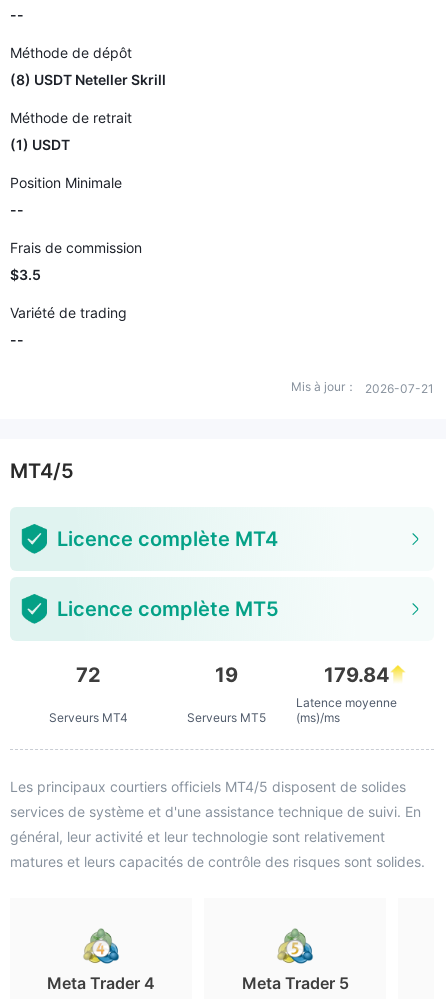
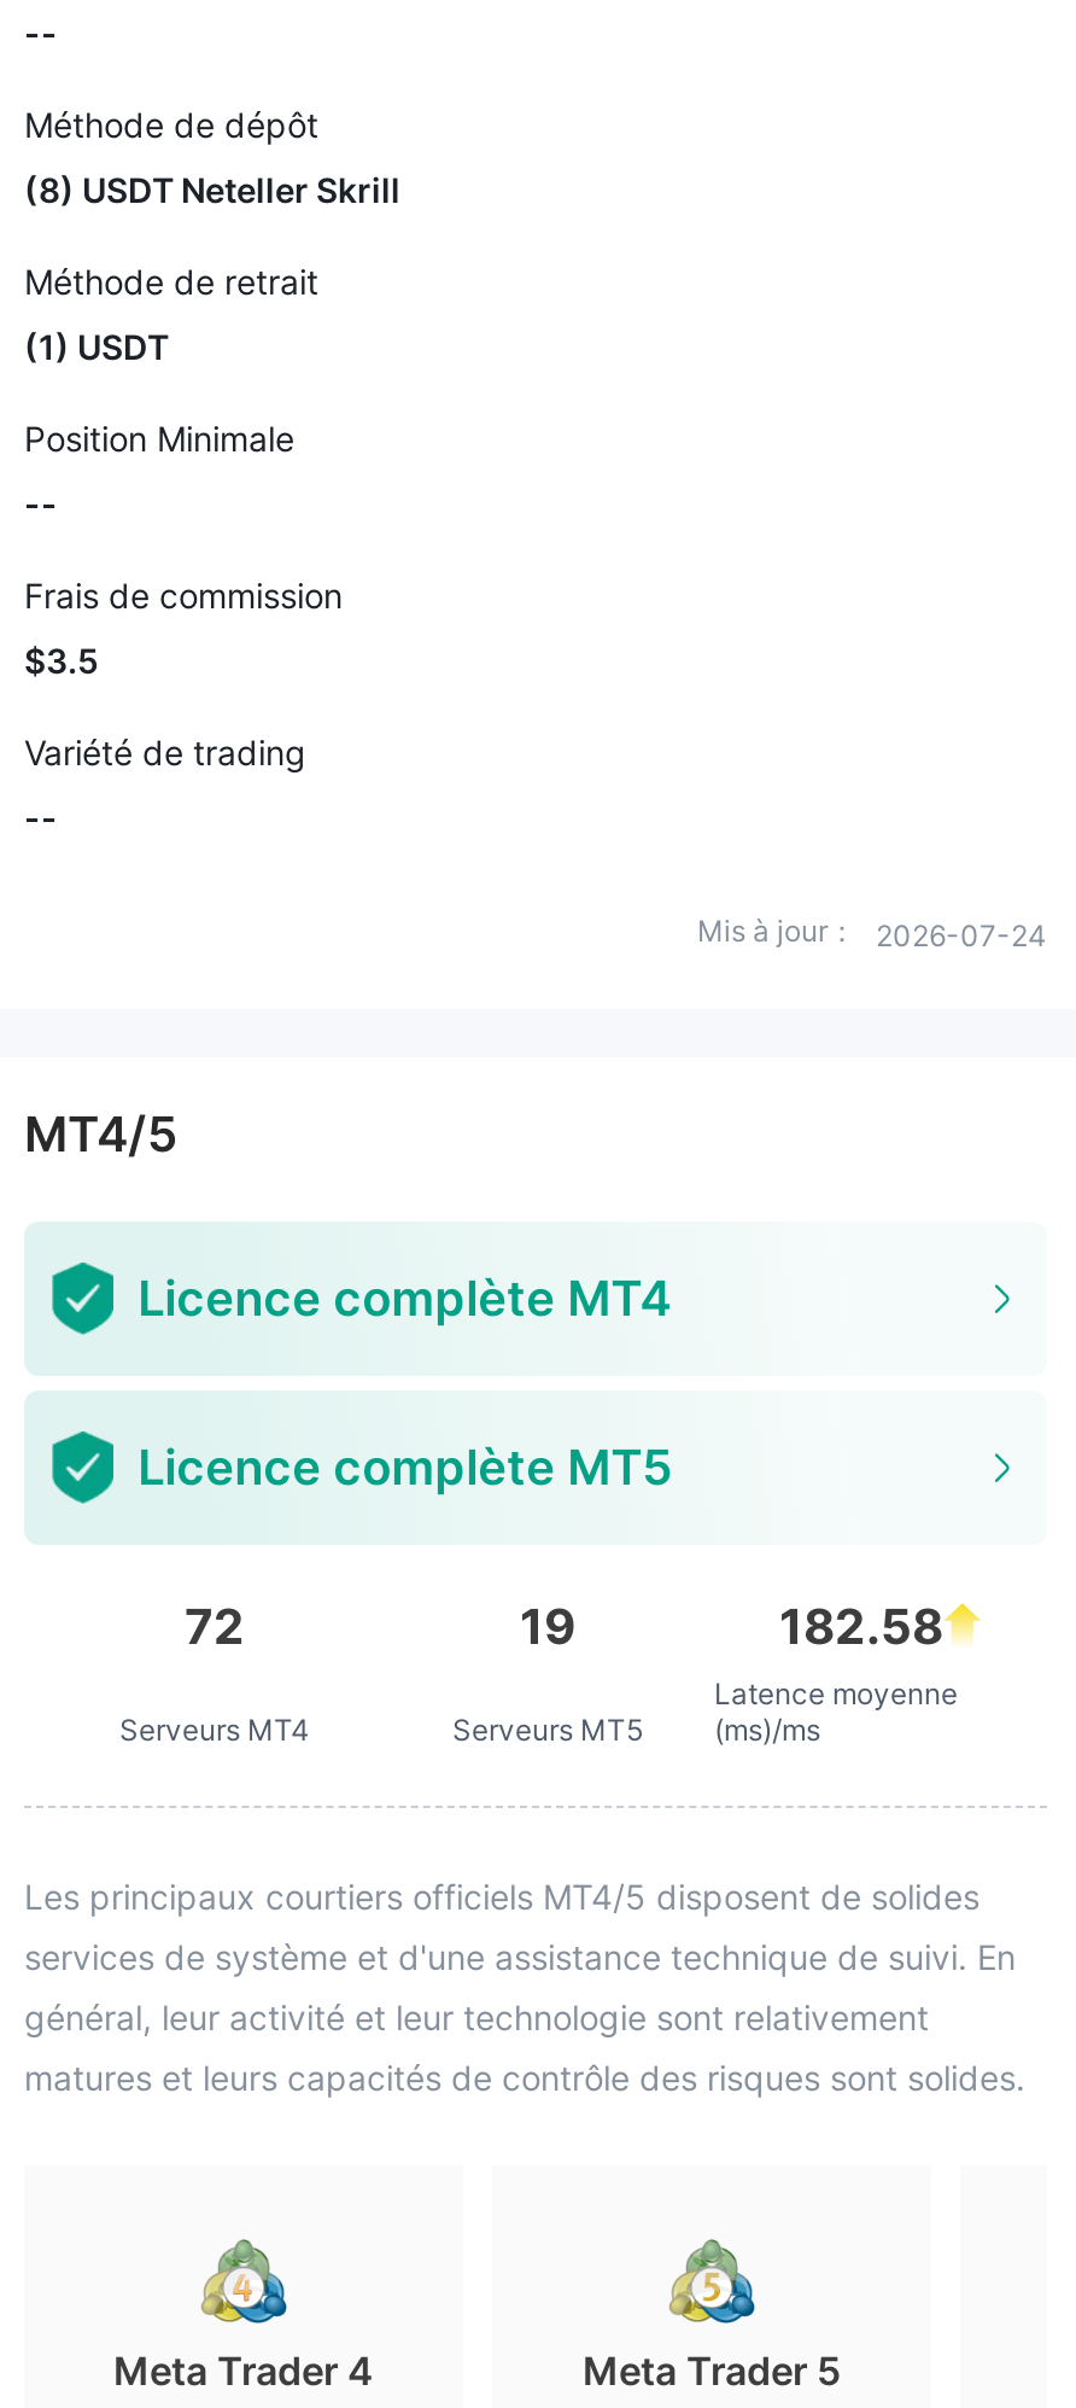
- Mis à jour： 2026-07-21
+ Mis à jour： 2026-07-24

- 179.84
+ 182.58
